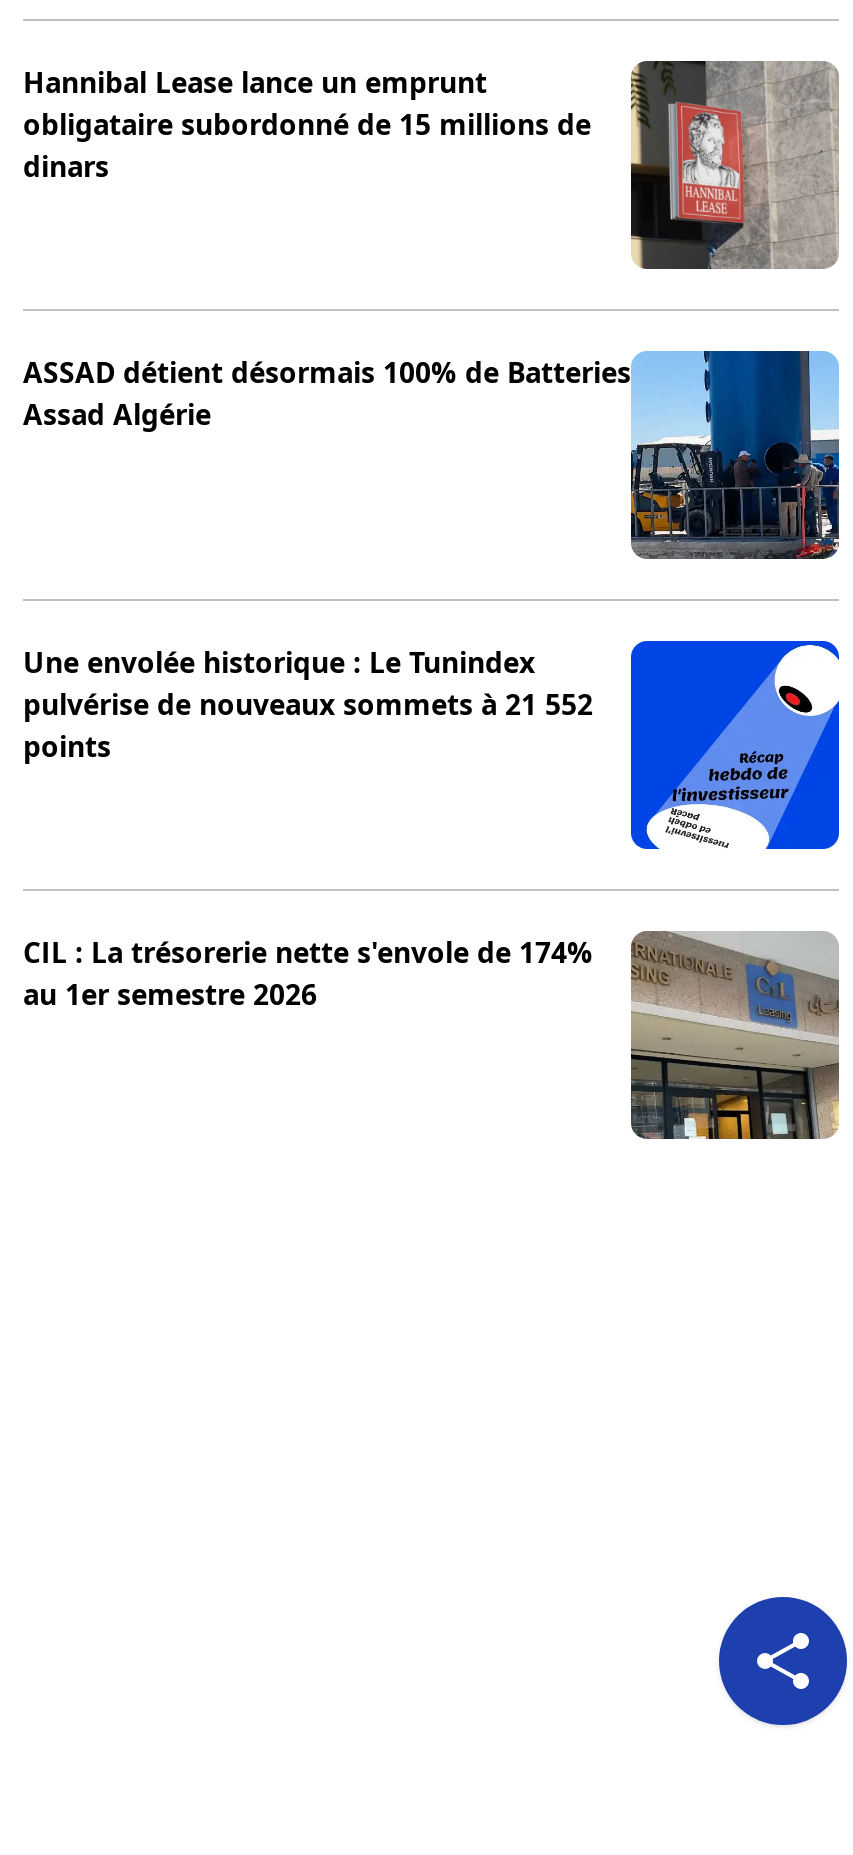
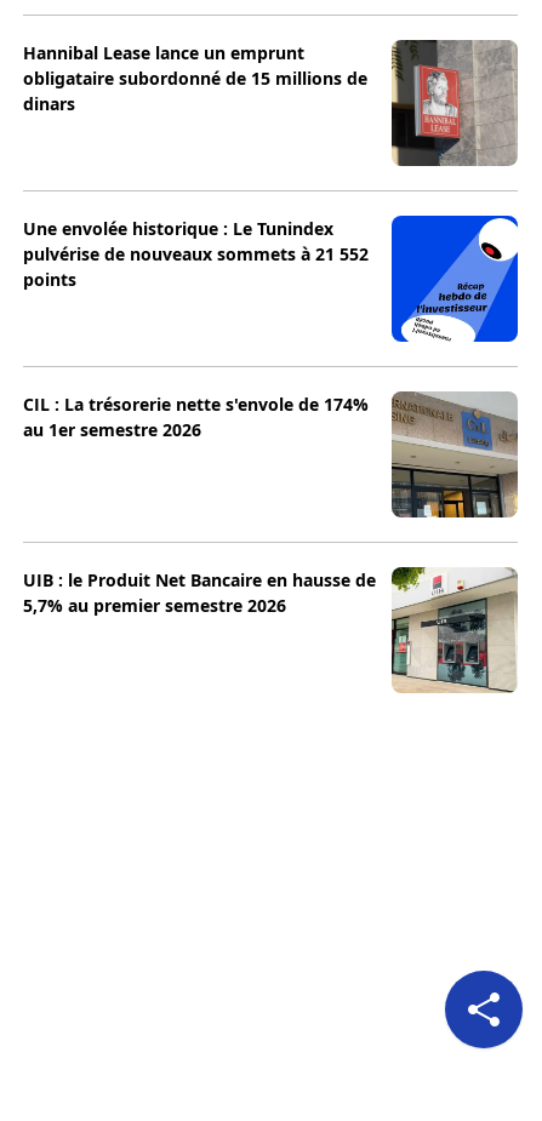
- [image]
- ASSAD détient désormais 100% de Batteries
- Assad Algérie

moved up: [image] | Une envolée historique : Le Tunindex | pulvérise de nouveaux sommets à 21 552 | points | CIL : La trésorerie nette s'envole de 174% | au 1er semestre 2026

moved up: [image]

+ [image]
+ UIB : le Produit Net Bancaire en hausse de
+ 5,7% au premier semestre 2026
